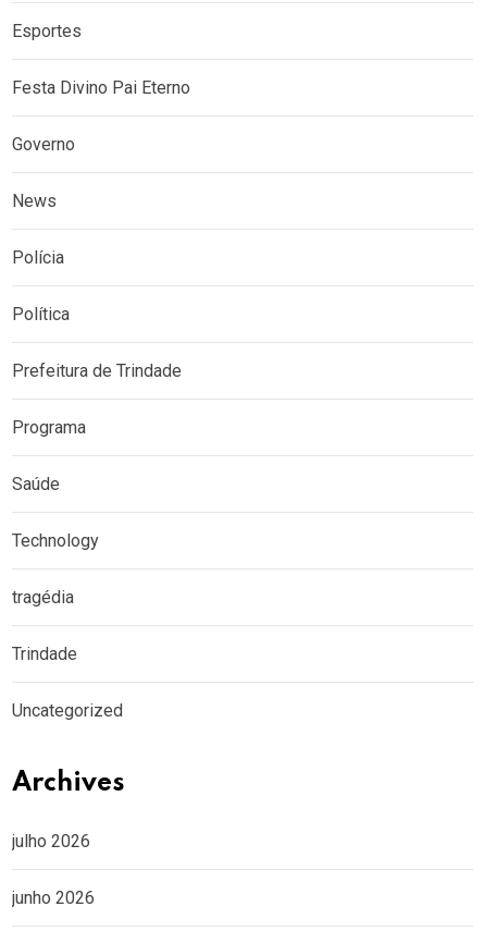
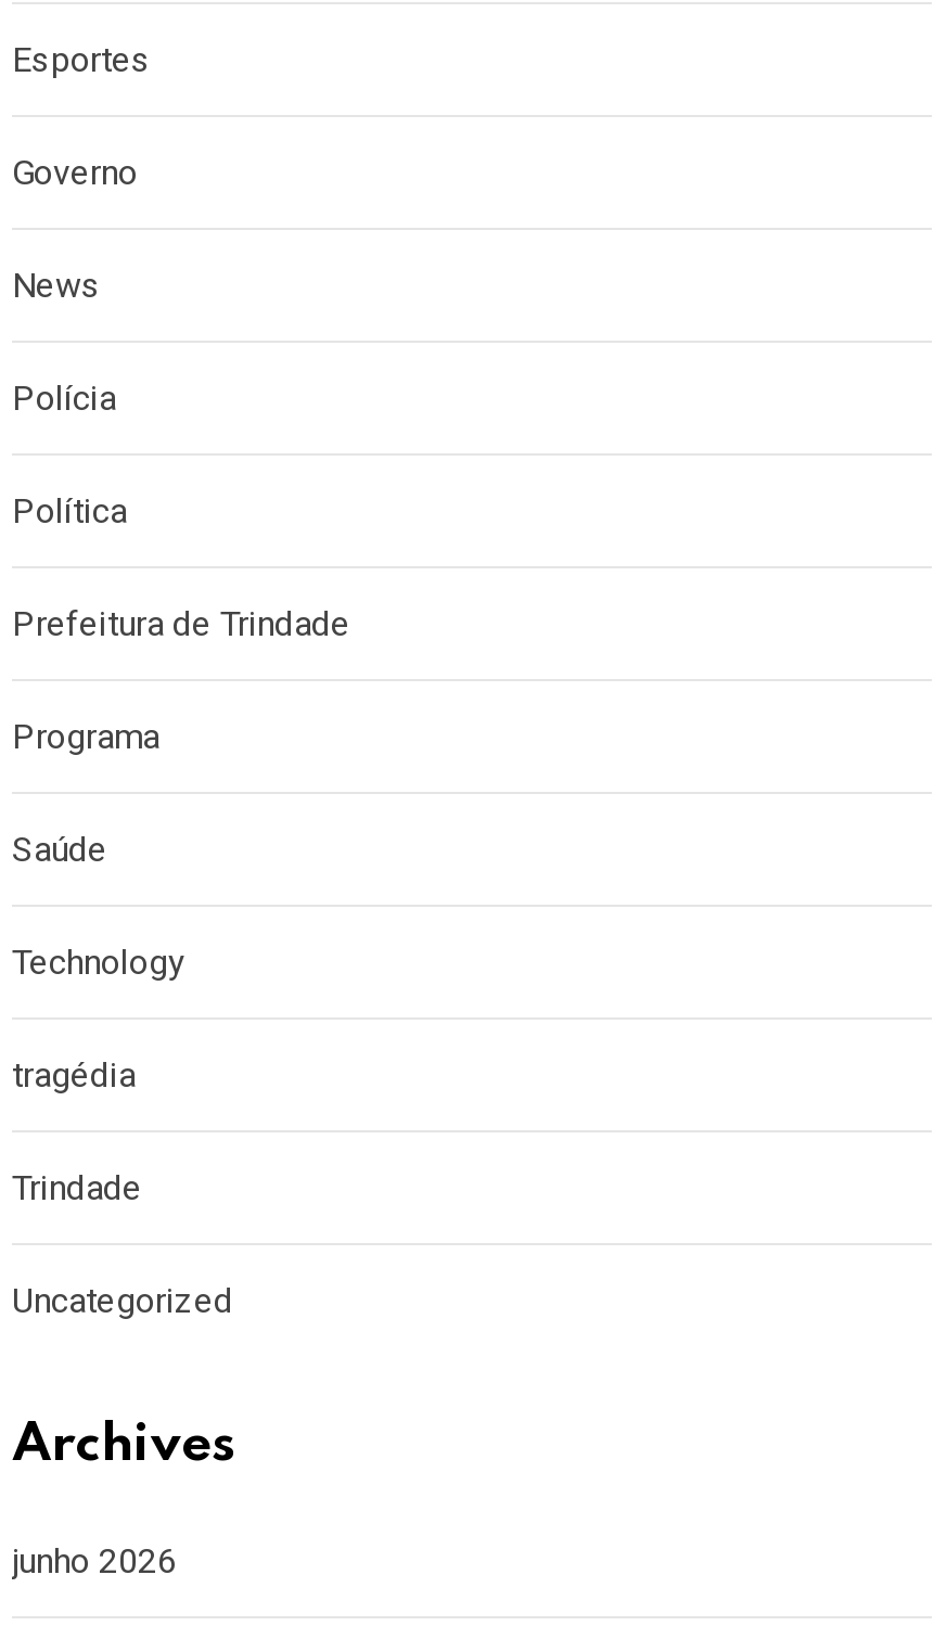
- Festa Divino Pai Eterno

- julho 2026
